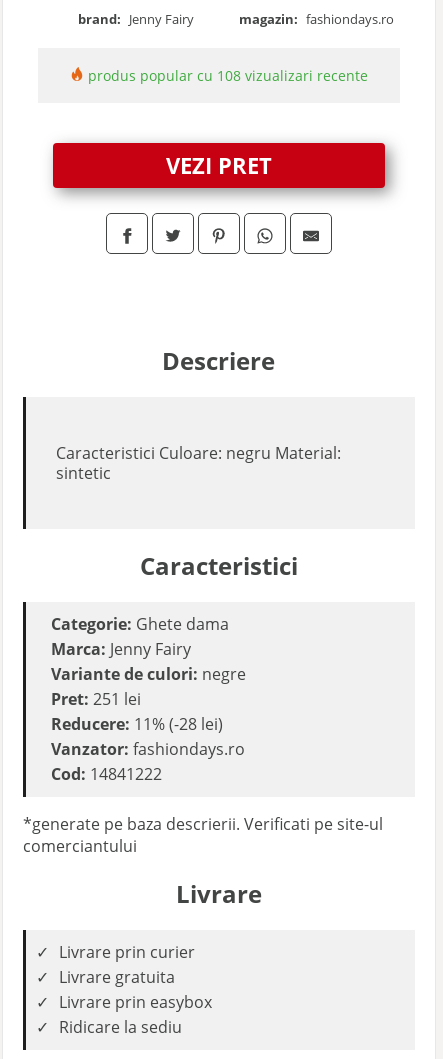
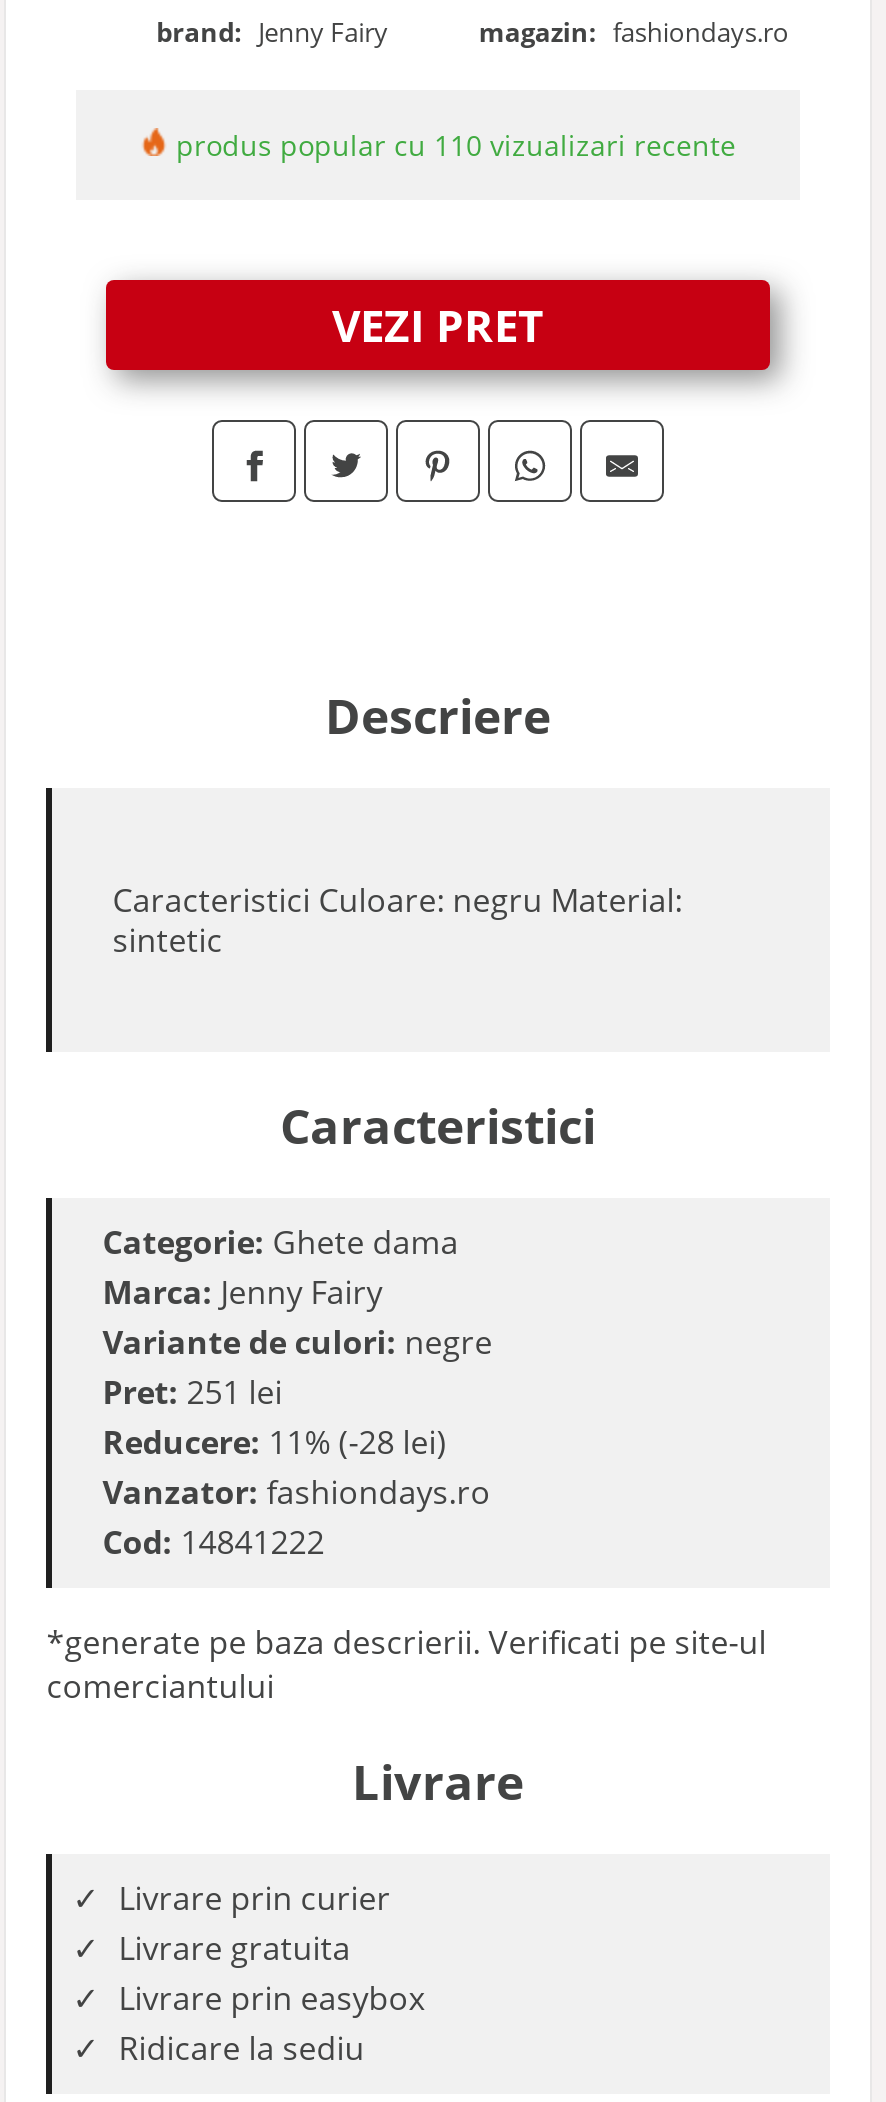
- produs popular cu 108 vizualizari recente
+ produs popular cu 110 vizualizari recente
